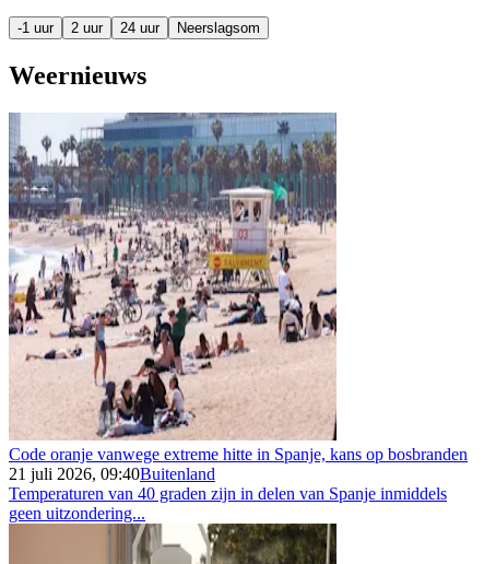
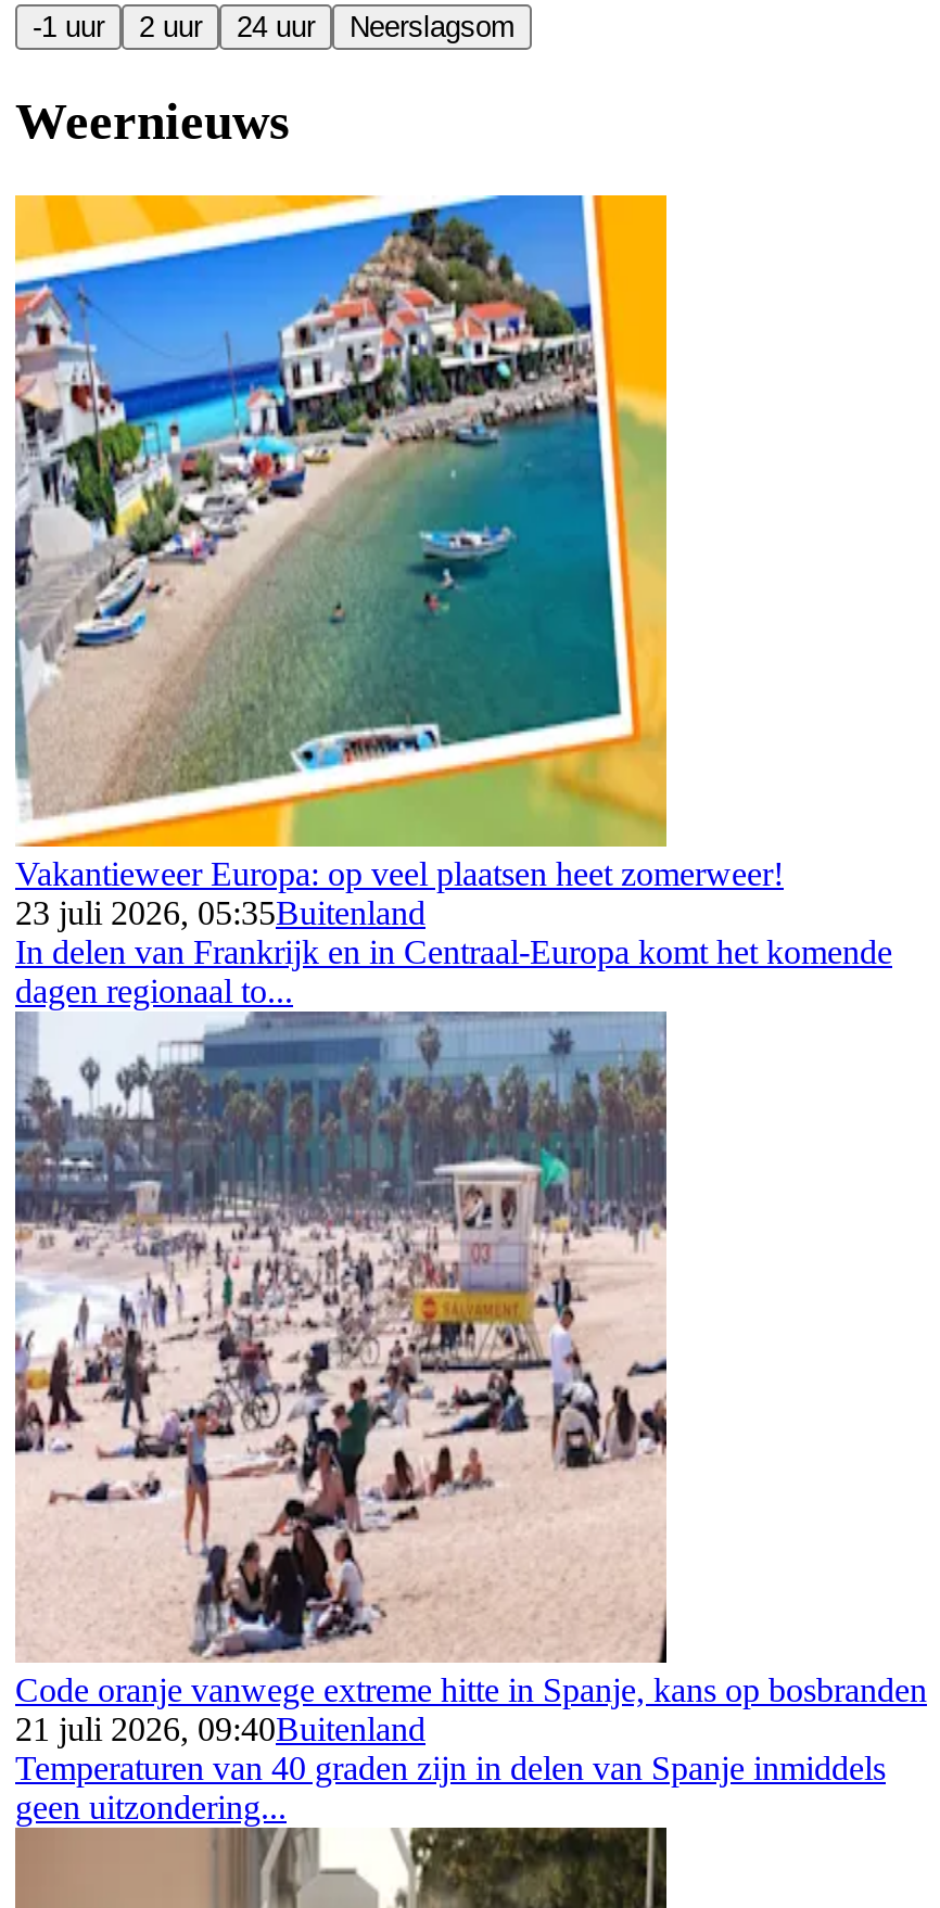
+ [image]
+ Vakantieweer Europa: op veel plaatsen heet zomerweer!
+ 23 juli 2026, 05:35Buitenland
+ In delen van Frankrijk en in Centraal-Europa komt het komende
+ dagen regionaal to...
